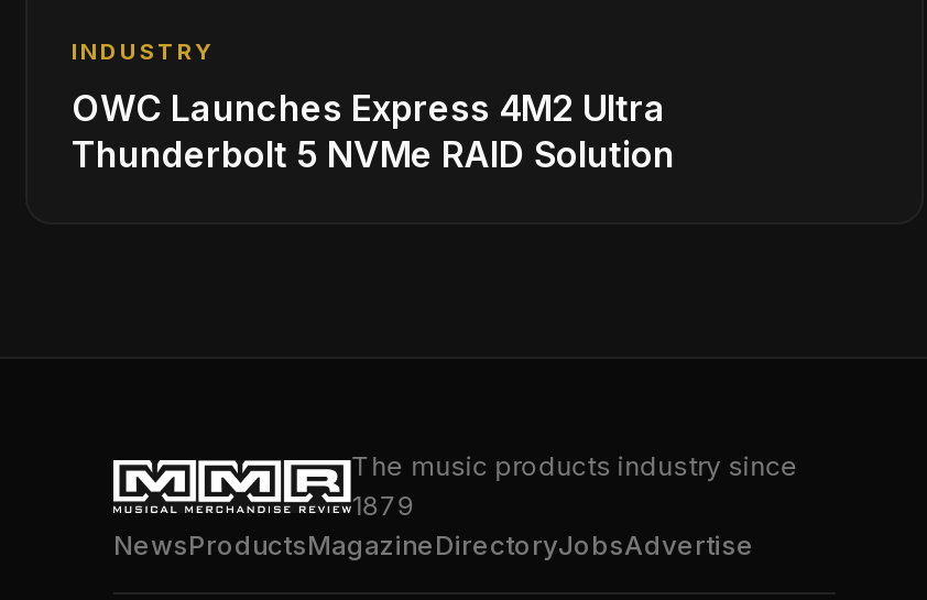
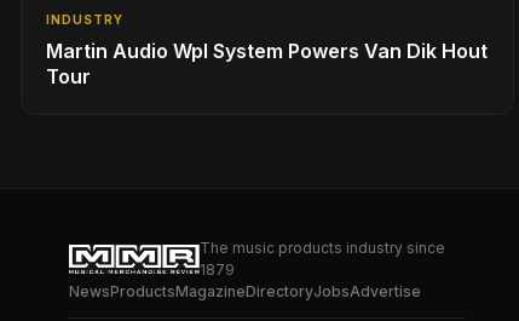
- OWC Launches Express 4M2 Ultra
- Thunderbolt 5 NVMe RAID Solution
+ Martin Audio Wpl System Powers Van Dik Hout
+ Tour
